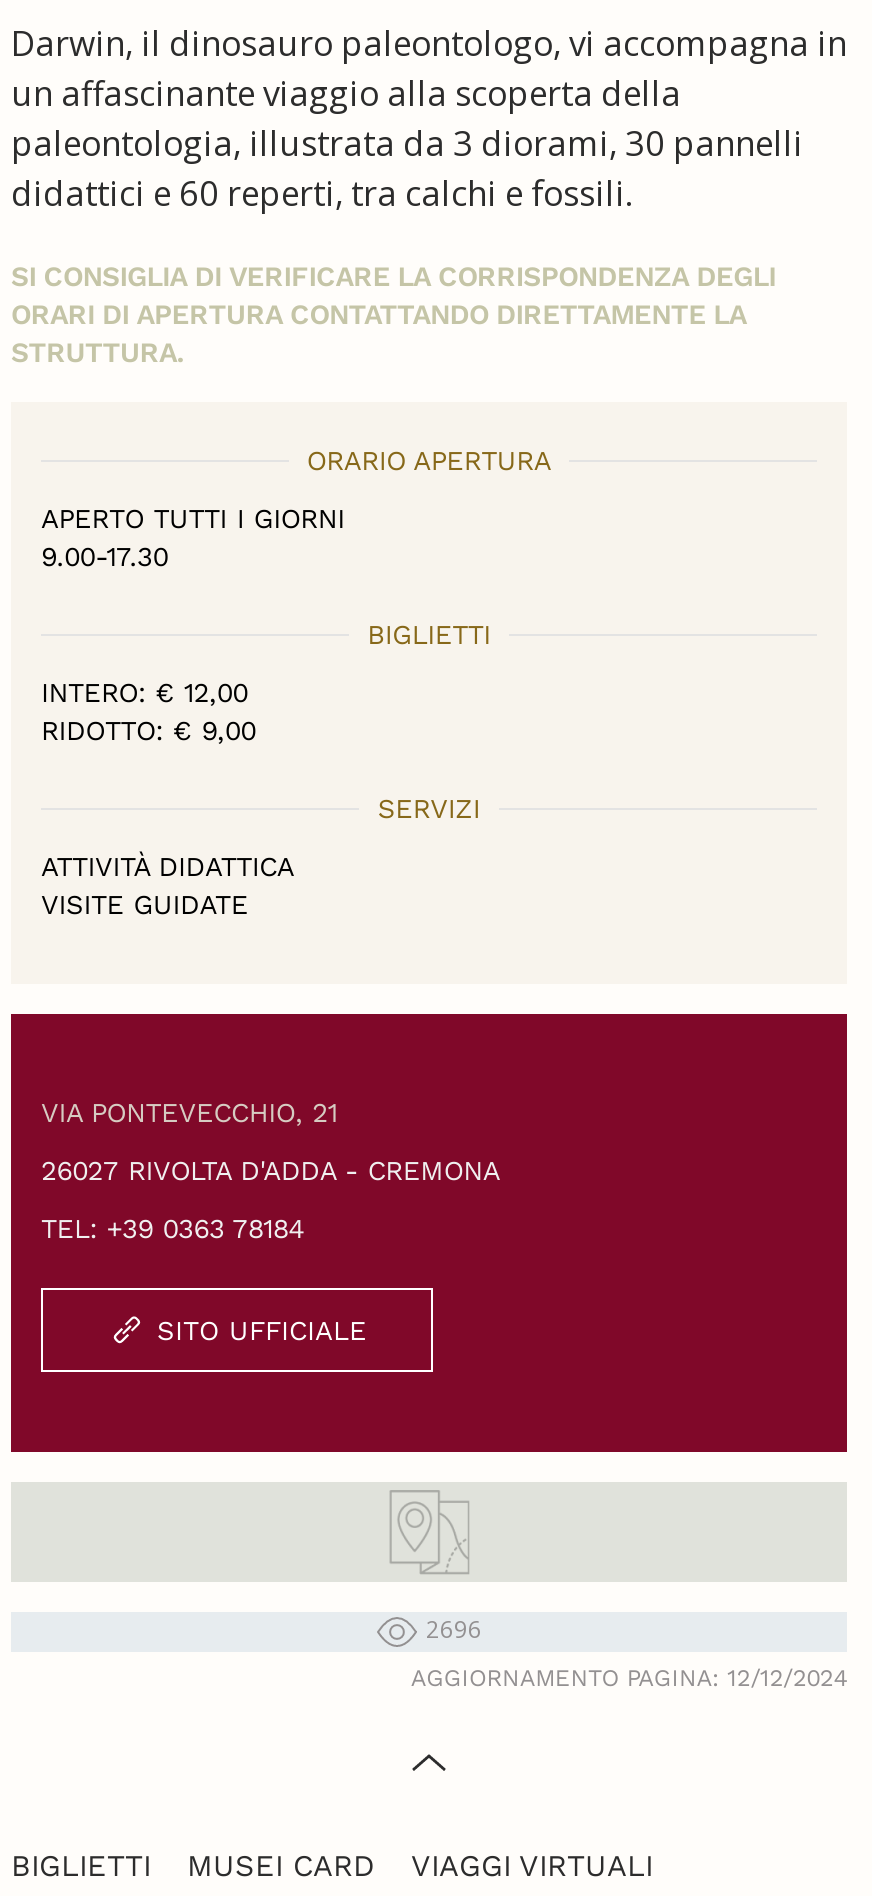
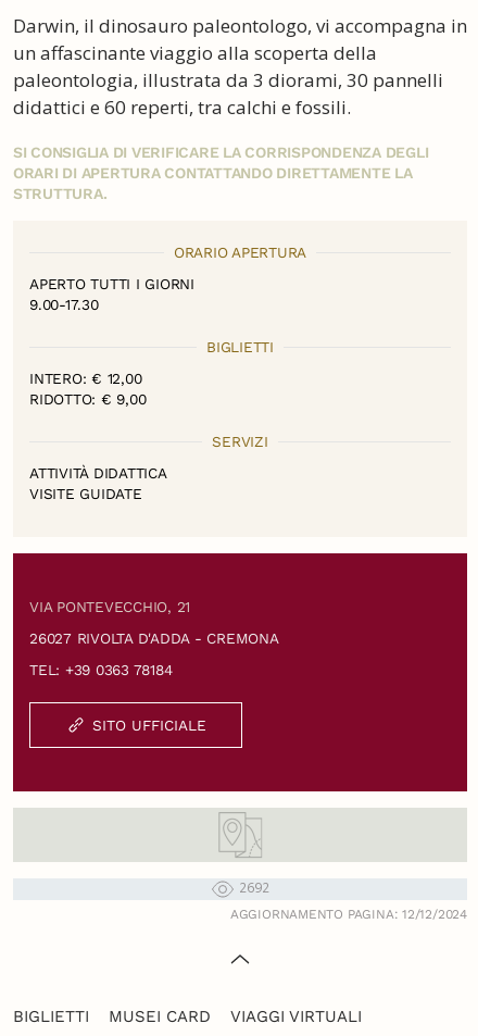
- 2696
+ 2692
